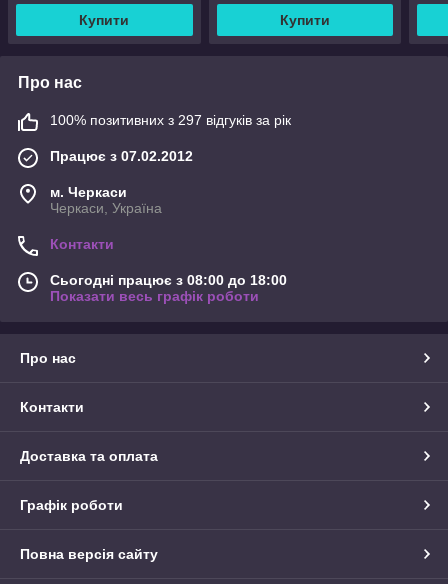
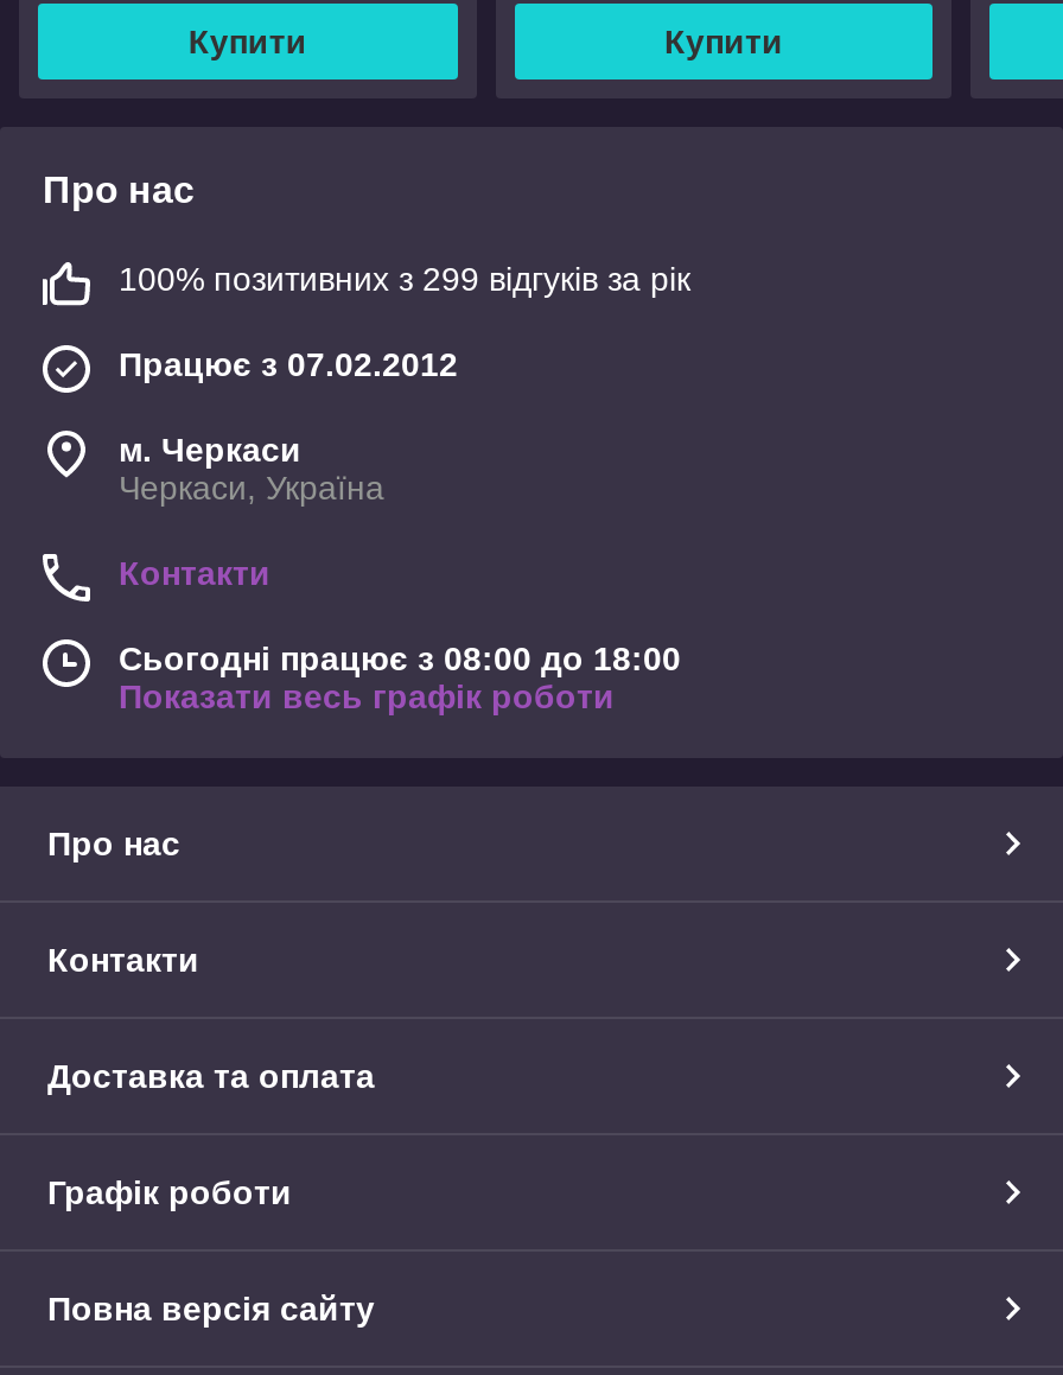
- 100% позитивних з 297 відгуків за рік
+ 100% позитивних з 299 відгуків за рік
